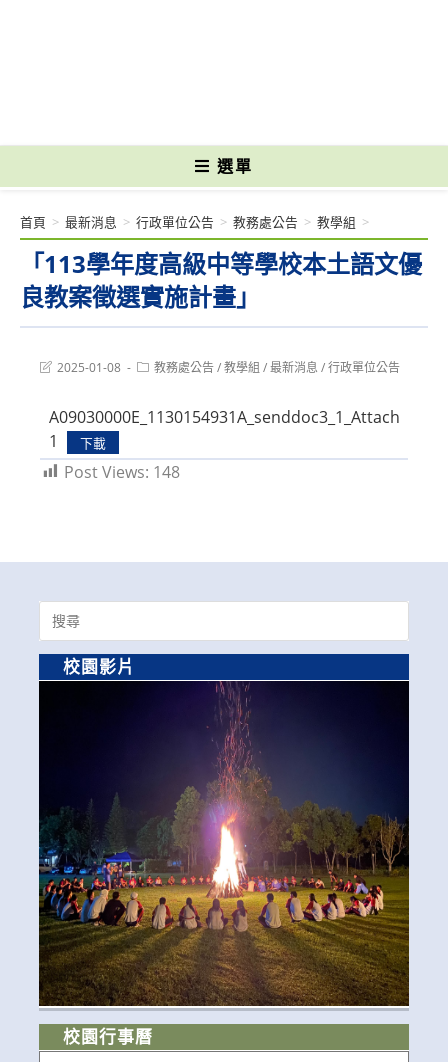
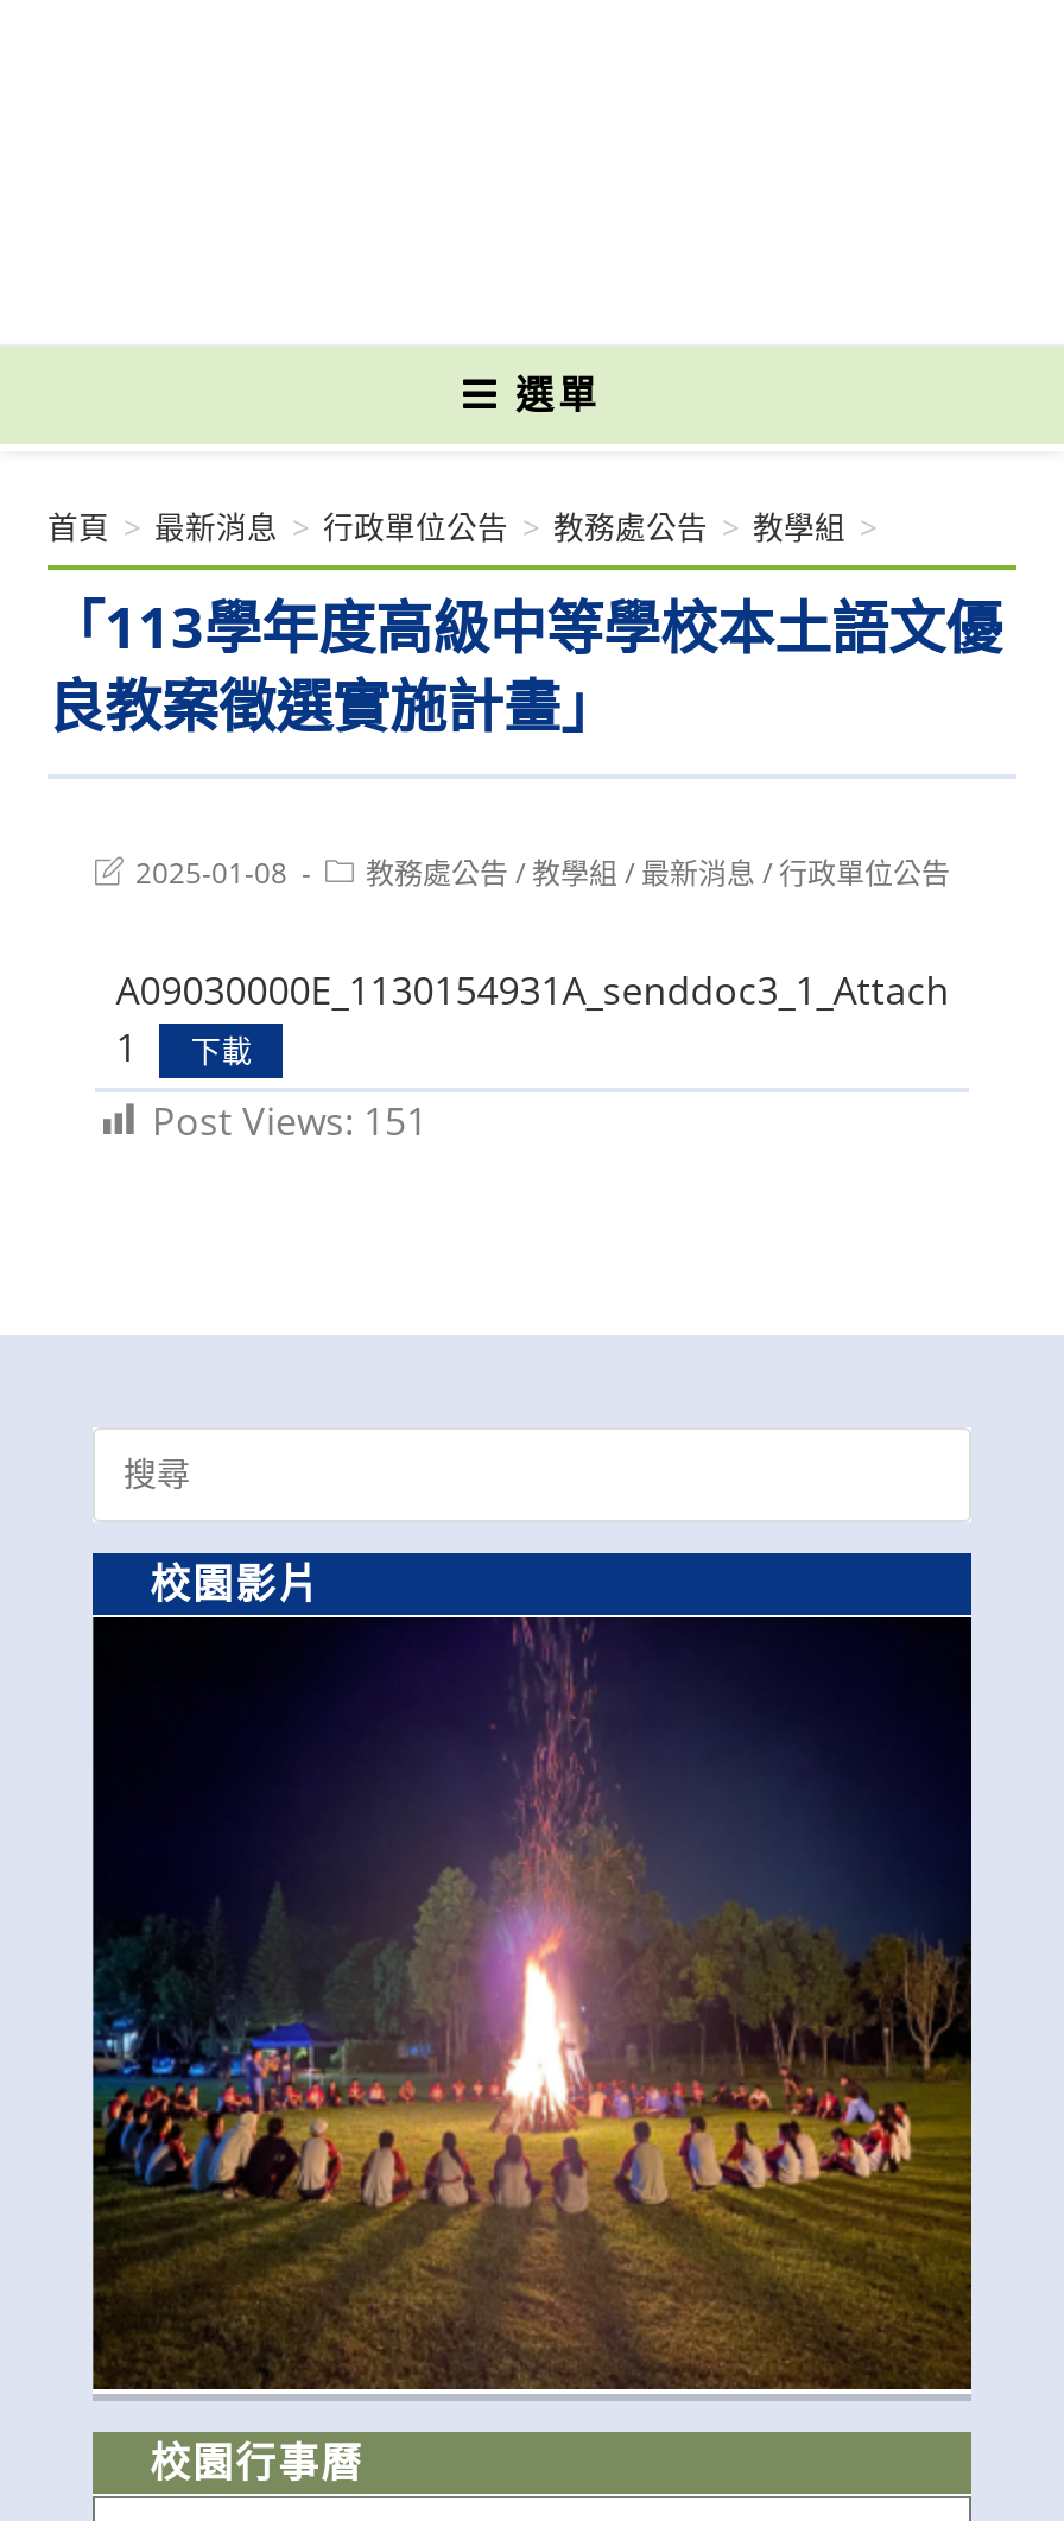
- Post Views: 148
+ Post Views: 151
